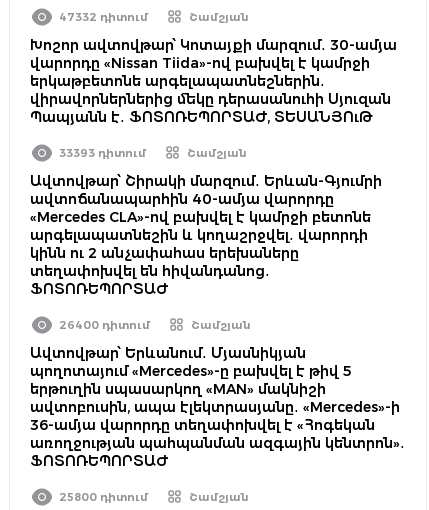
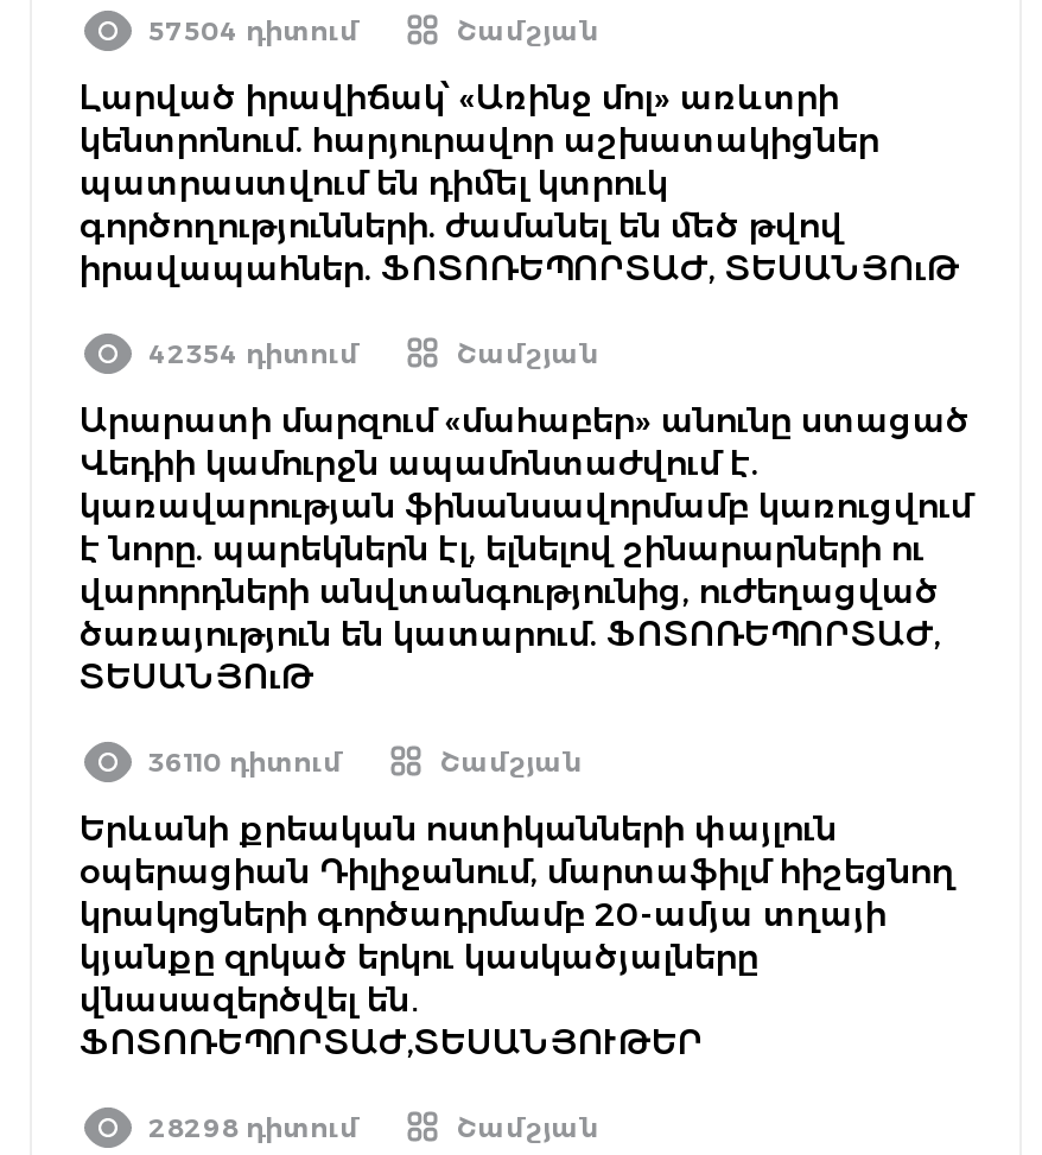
- 47332 դիտում
+ 57504 դիտում

- Խոշոր ավտովթար՝ Կոտայքի մարզում․ 30-ամյա
- վարորդը «Nissan Tiida»-ով բախվել է կամրջի
- երկաթբետոնե արգելապատնեշներին․
- վիրավորներներից մեկը դերասանուհի Սյուզան
- Պապյանն է․ ՖՈՏՈՌԵՊՈՐՏԱԺ, ՏԵՍԱՆՅՈւԹ
+ Լարված իրավիճակ՝ «Առինջ մոլ» առևտրի
+ կենտրոնում. հարյուրավոր աշխատակիցներ
+ պատրաստվում են դիմել կտրուկ
+ գործողությունների. ժամանել են մեծ թվով
+ իրավապահներ. ՖՈՏՈՌԵՊՈՐՏԱԺ, ՏԵՍԱՆՅՈւԹ

- 33393 դիտում
+ 42354 դիտում

- Ավտովթար՝ Շիրակի մարզում․ Երևան-Գյումրի
- ավտոճանապարհին 40-ամյա վարորդը
- «Mercedes CLA»-ով բախվել է կամրջի բետոնե
- արգելապատնեշին և կողաշրջվել․ վարորդի
- կինն ու 2 անչափահաս երեխաները
- տեղափոխվել են հիվանդանոց․
- ՖՈՏՈՌԵՊՈՐՏԱԺ
+ Արարատի մարզում «մահաբեր» անունը ստացած
+ Վեդիի կամուրջն ապամոնտաժվում է.
+ կառավարության ֆինանսավորմամբ կառուցվում
+ է նորը. պարեկներն էլ, ելնելով շինարարների ու
+ վարորդների անվտանգությունից, ուժեղացված
+ ծառայություն են կատարում. ՖՈՏՈՌԵՊՈՐՏԱԺ,
+ ՏԵՍԱՆՅՈւԹ

- 26400 դիտում
+ 36110 դիտում

- Ավտովթար՝ Երևանում․ Մյասնիկյան
- պողոտայում «Mercedes»-ը բախվել է թիվ 5
- երթուղին սպասարկող «MAN» մակնիշի
- ավտոբուսին, ապա էլեկտրասյանը․ «Mercedes»-ի
- 36-ամյա վարորդը տեղափոխվել է «Հոգեկան
- առողջության պահպանման ազգային կենտրոն»․
- ՖՈՏՈՌԵՊՈՐՏԱԺ
+ Երևանի քրեական ոստիկանների փայլուն
+ օպերացիան Դիլիջանում, մարտաֆիլմ հիշեցնող
+ կրակոցների գործադրմամբ 20-ամյա տղայի
+ կյանքը զրկած երկու կասկածյալները
+ վնասազերծվել են․
+ ՖՈՏՈՌԵՊՈՐՏԱԺ,ՏԵՍԱՆՅՈՒԹԵՐ

- 25800 դիտում
+ 28298 դիտում
